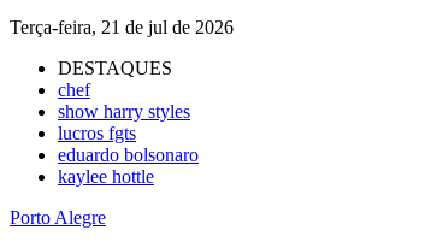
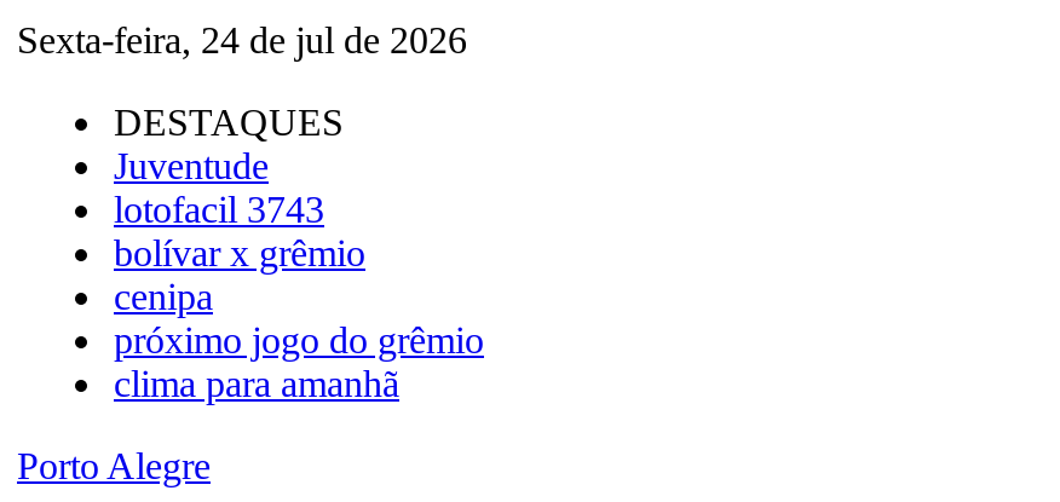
- Terça-feira, 21 de jul de 2026
+ Sexta-feira, 24 de jul de 2026

- chef
- show harry styles
- lucros fgts
- eduardo bolsonaro
- kaylee hottle
+ Juventude
+ lotofacil 3743
+ bolívar x grêmio
+ cenipa
+ próximo jogo do grêmio
+ clima para amanhã
